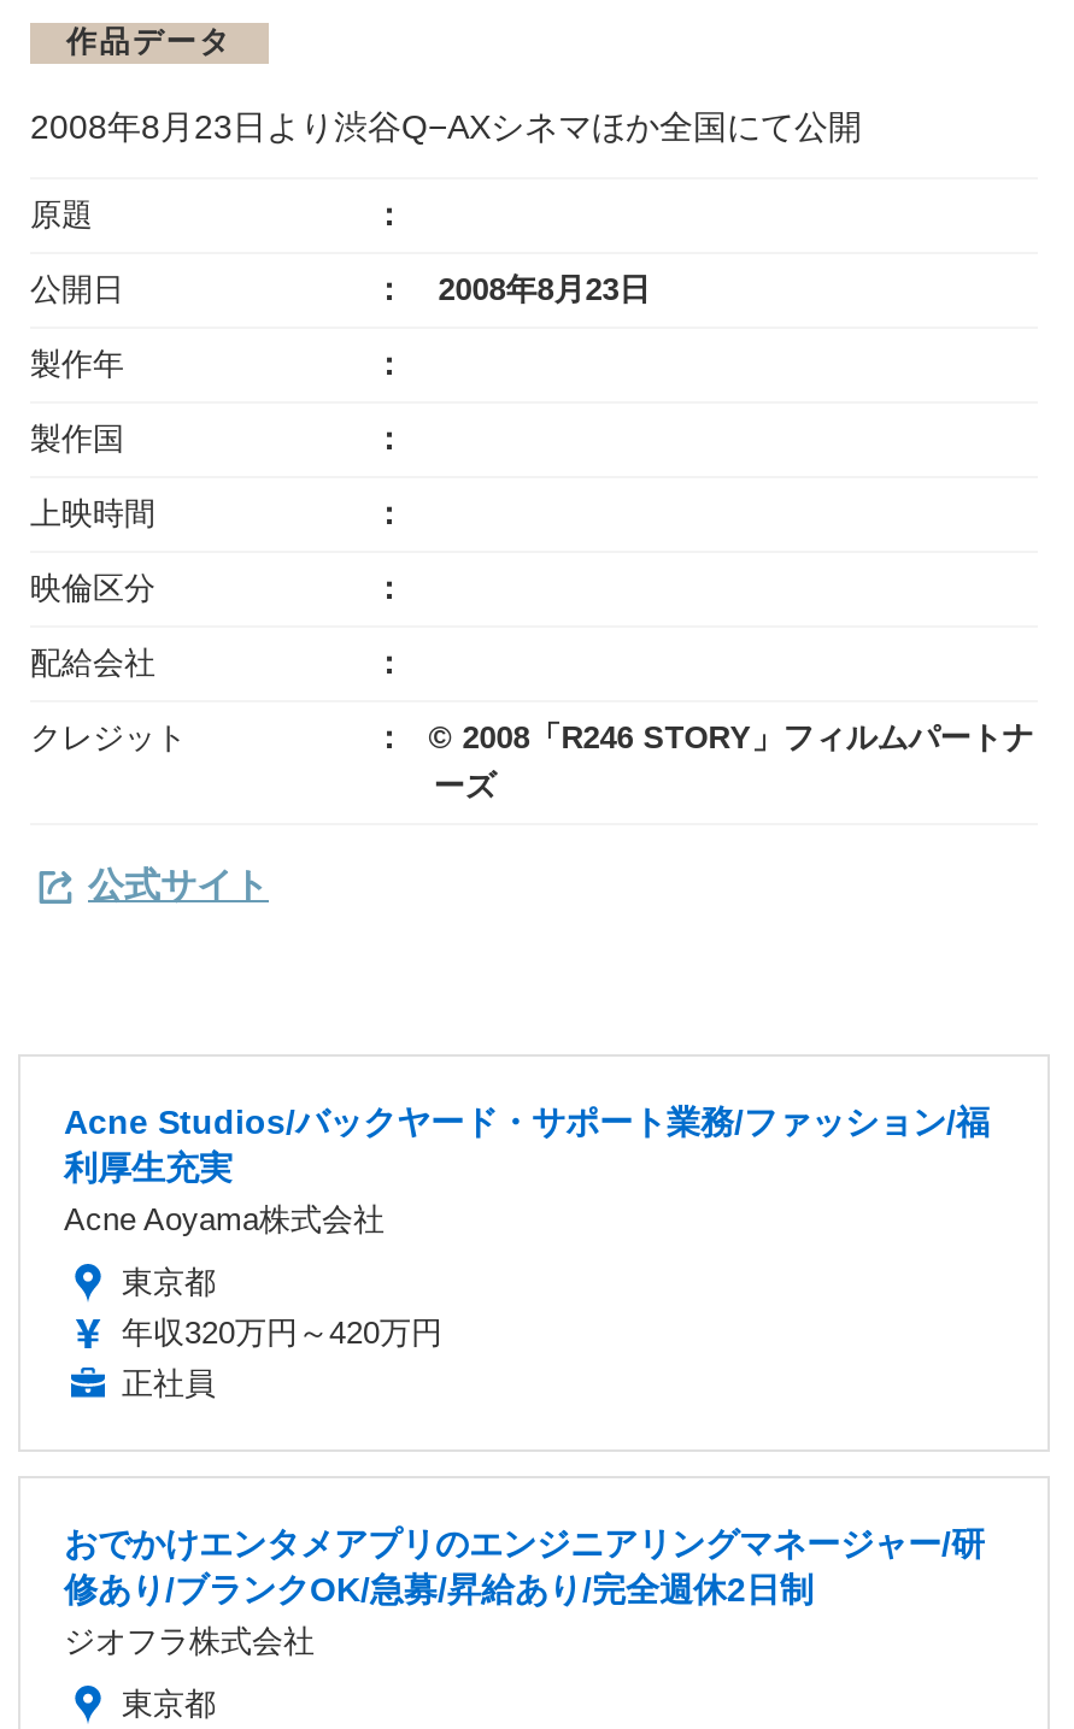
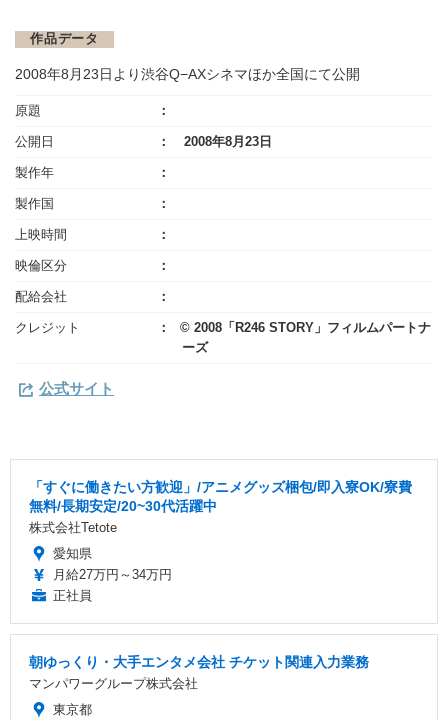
- Acne Studios/バックヤード・サポート業務/ファッション/福
- 利厚生充実
- Acne Aoyama株式会社
+ 「すぐに働きたい方歓迎」/アニメグッズ梱包/即入寮OK/寮費
+ 無料/長期安定/20~30代活躍中
+ 株式会社Tetote

- 東京都
- 年収320万円～420万円
+ 愛知県
+ 月給27万円～34万円

- おでかけエンタメアプリのエンジニアリングマネージャー/研
- 修あり/ブランクOK/急募/昇給あり/完全週休2日制
- ジオフラ株式会社
+ 朝ゆっくり・大手エンタメ会社 チケット関連入力業務
+ マンパワーグループ株式会社
